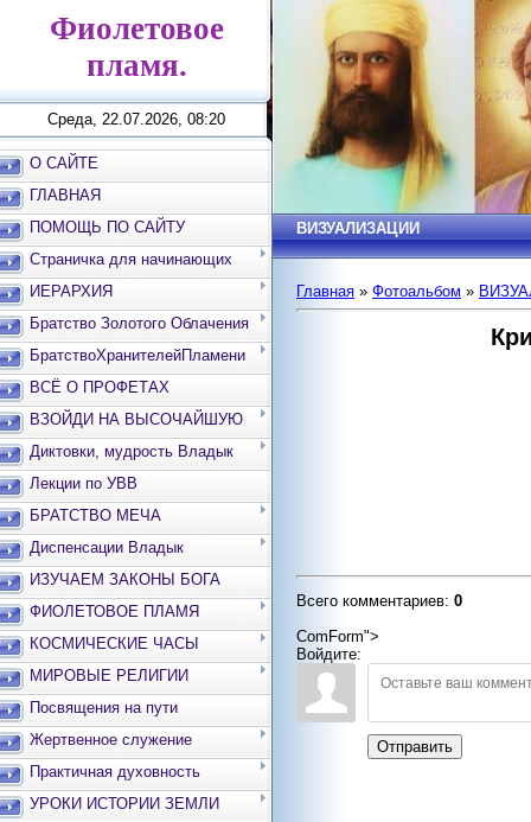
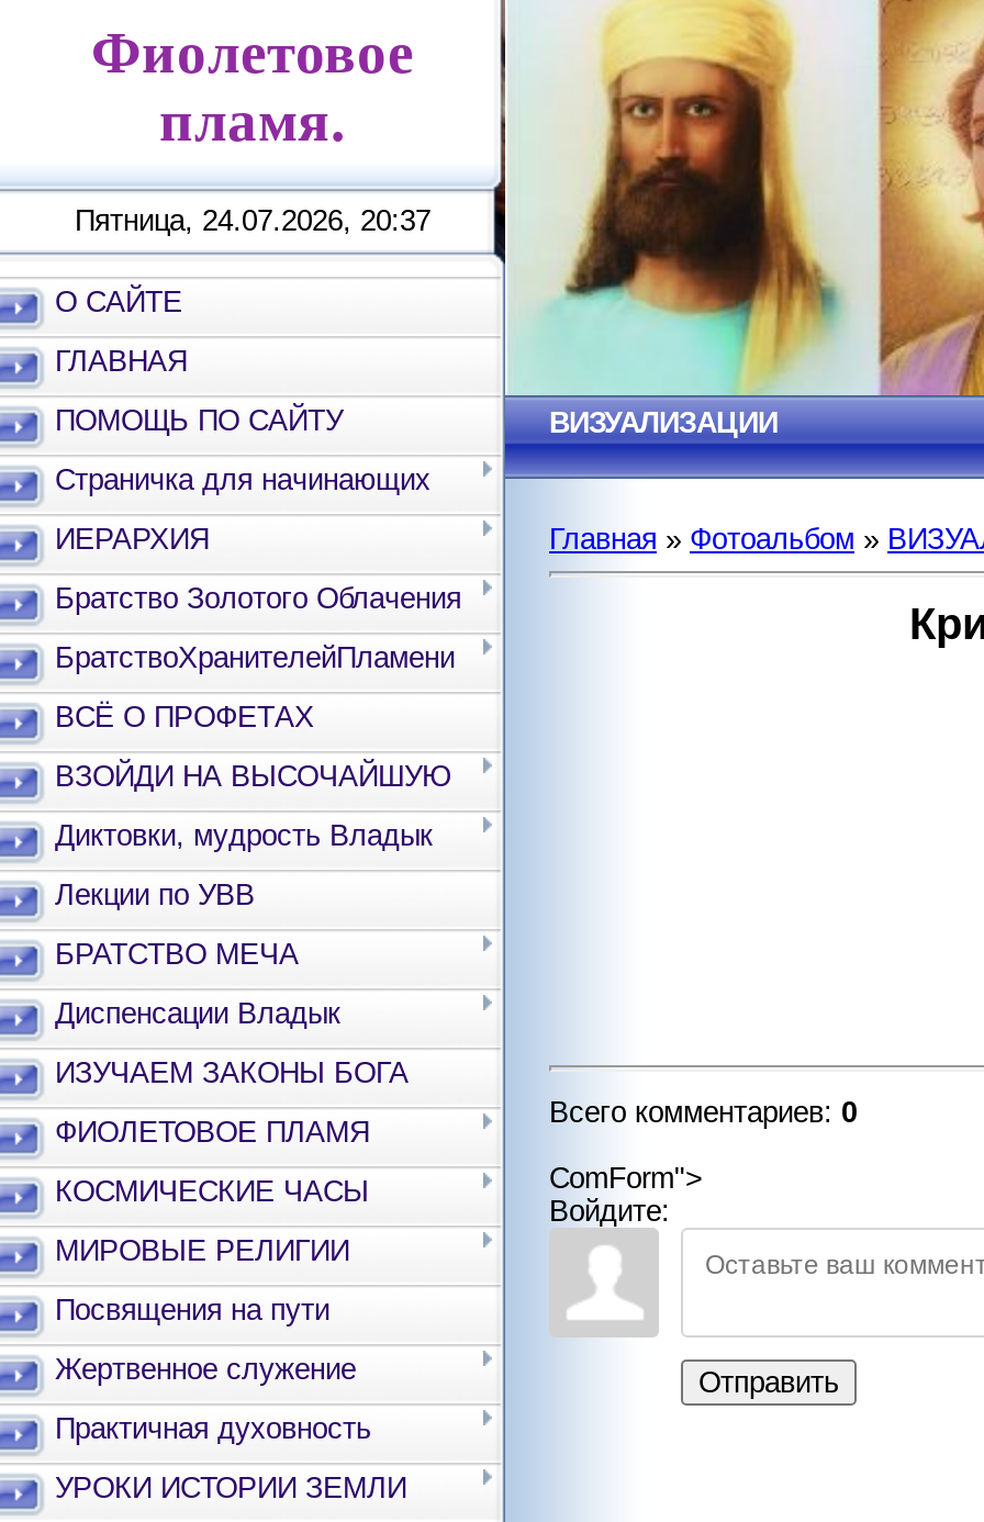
- Среда, 22.07.2026, 08:20
+ Пятница, 24.07.2026, 20:37
